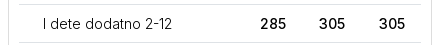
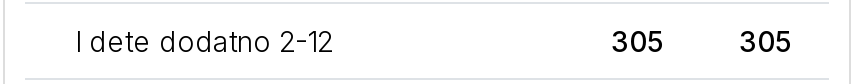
- 285
